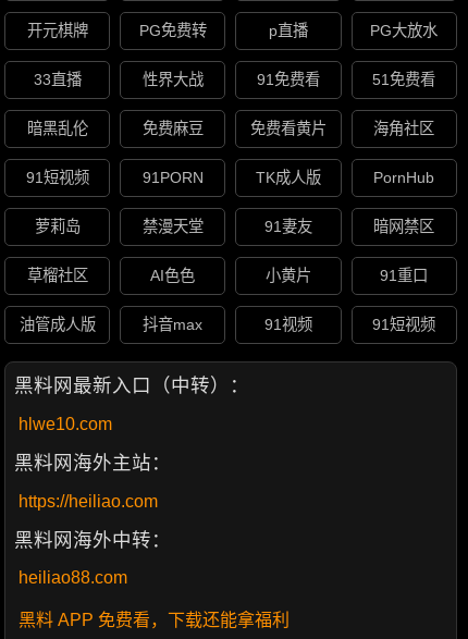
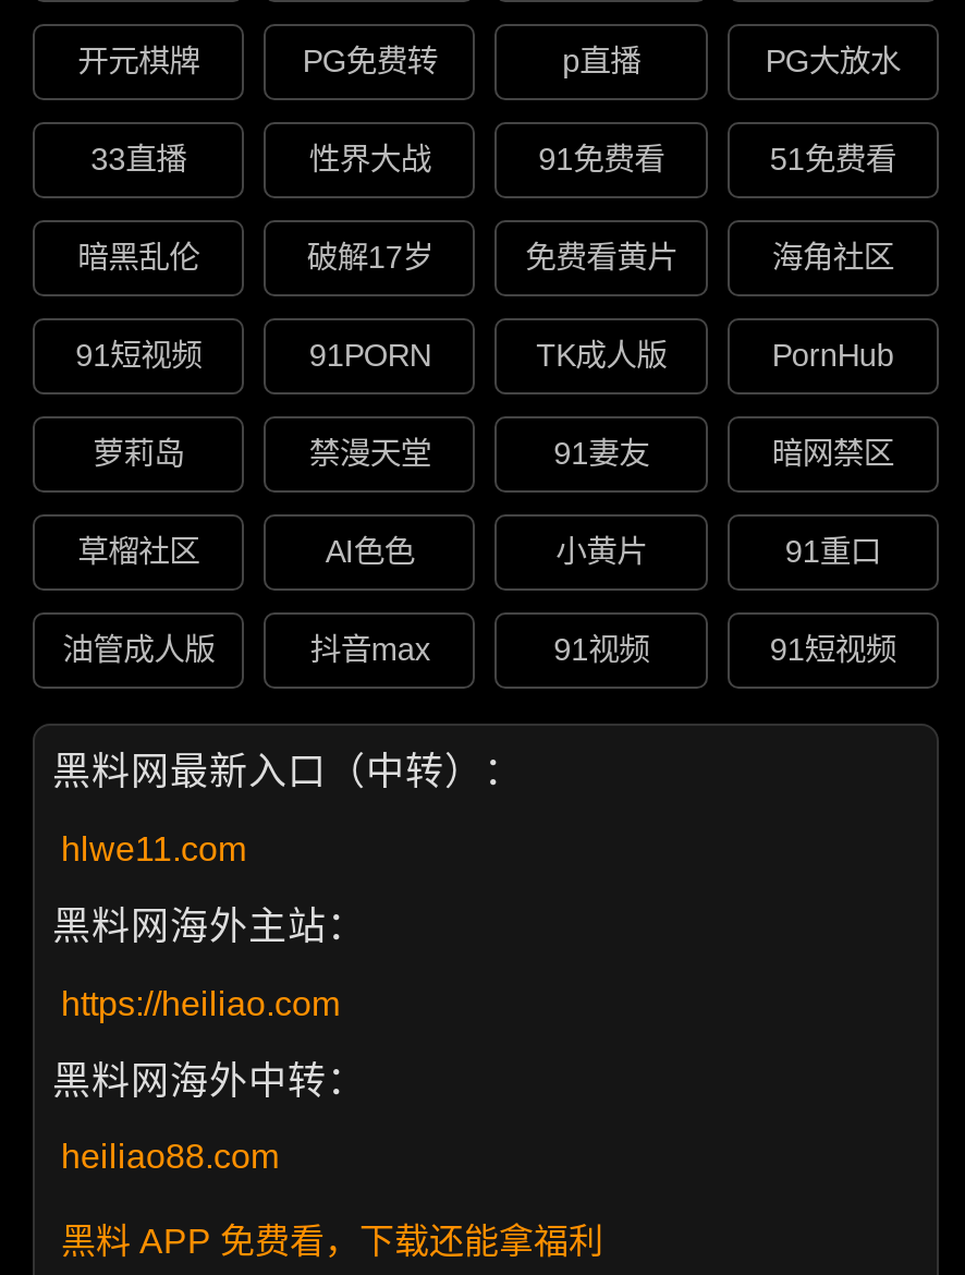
- 免费麻豆
+ 破解17岁

- hlwe10.com
+ hlwe11.com
